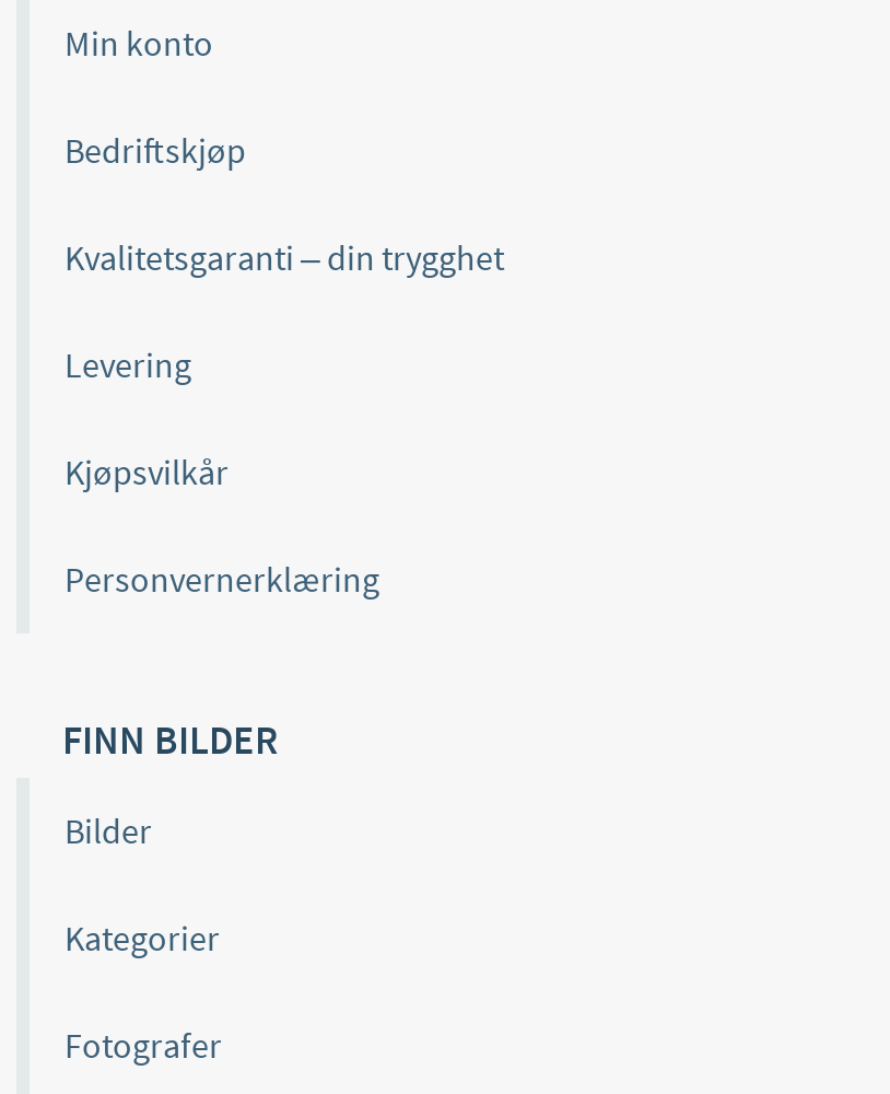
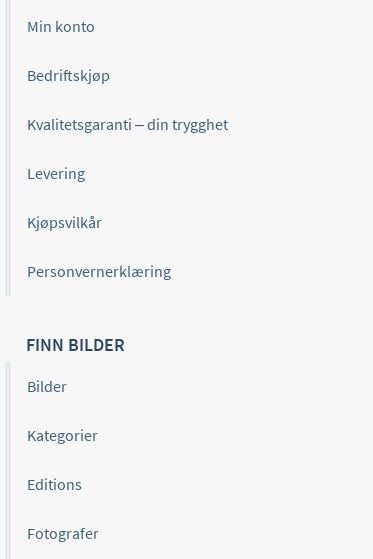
+ Editions
